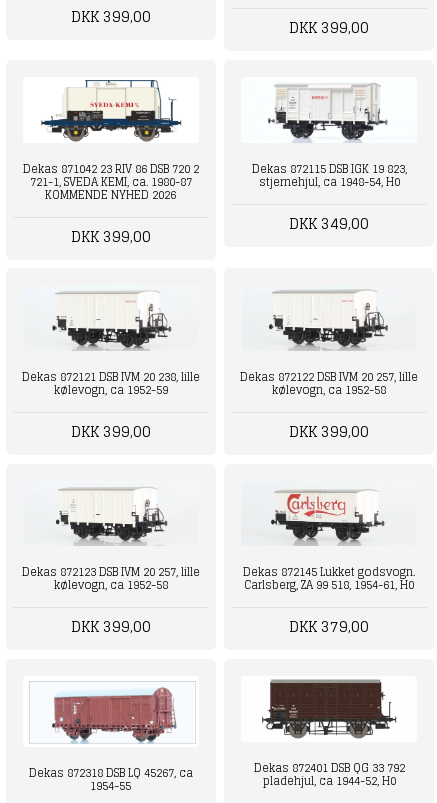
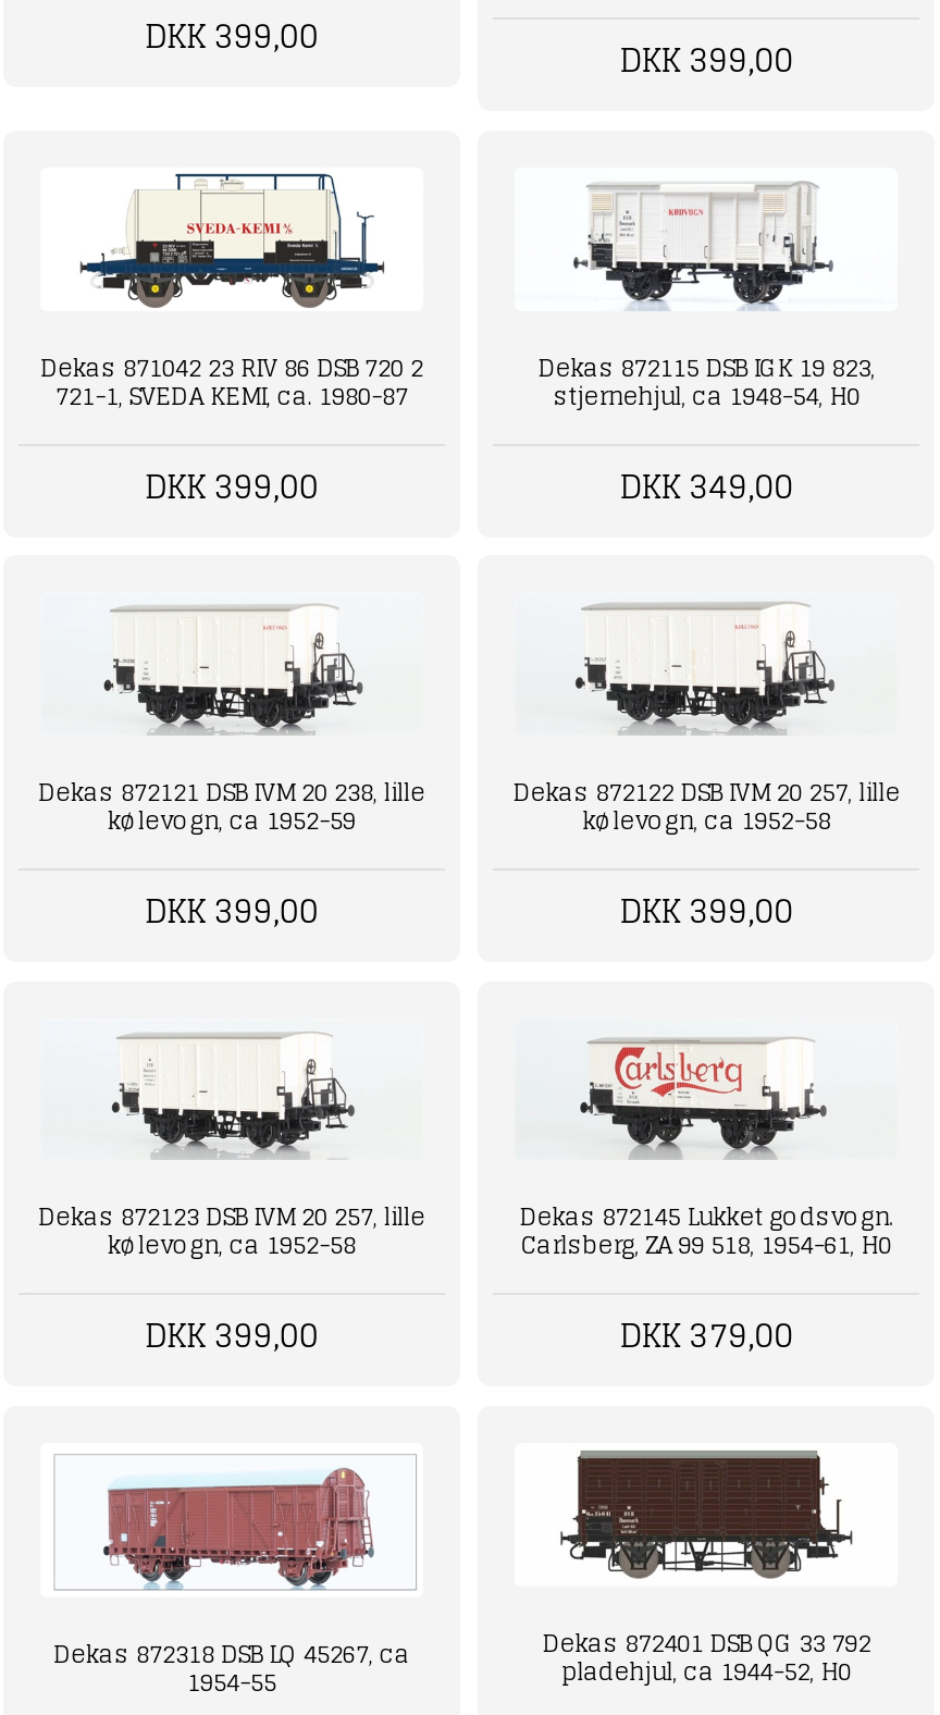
- KOMMENDE NYHED 2026
